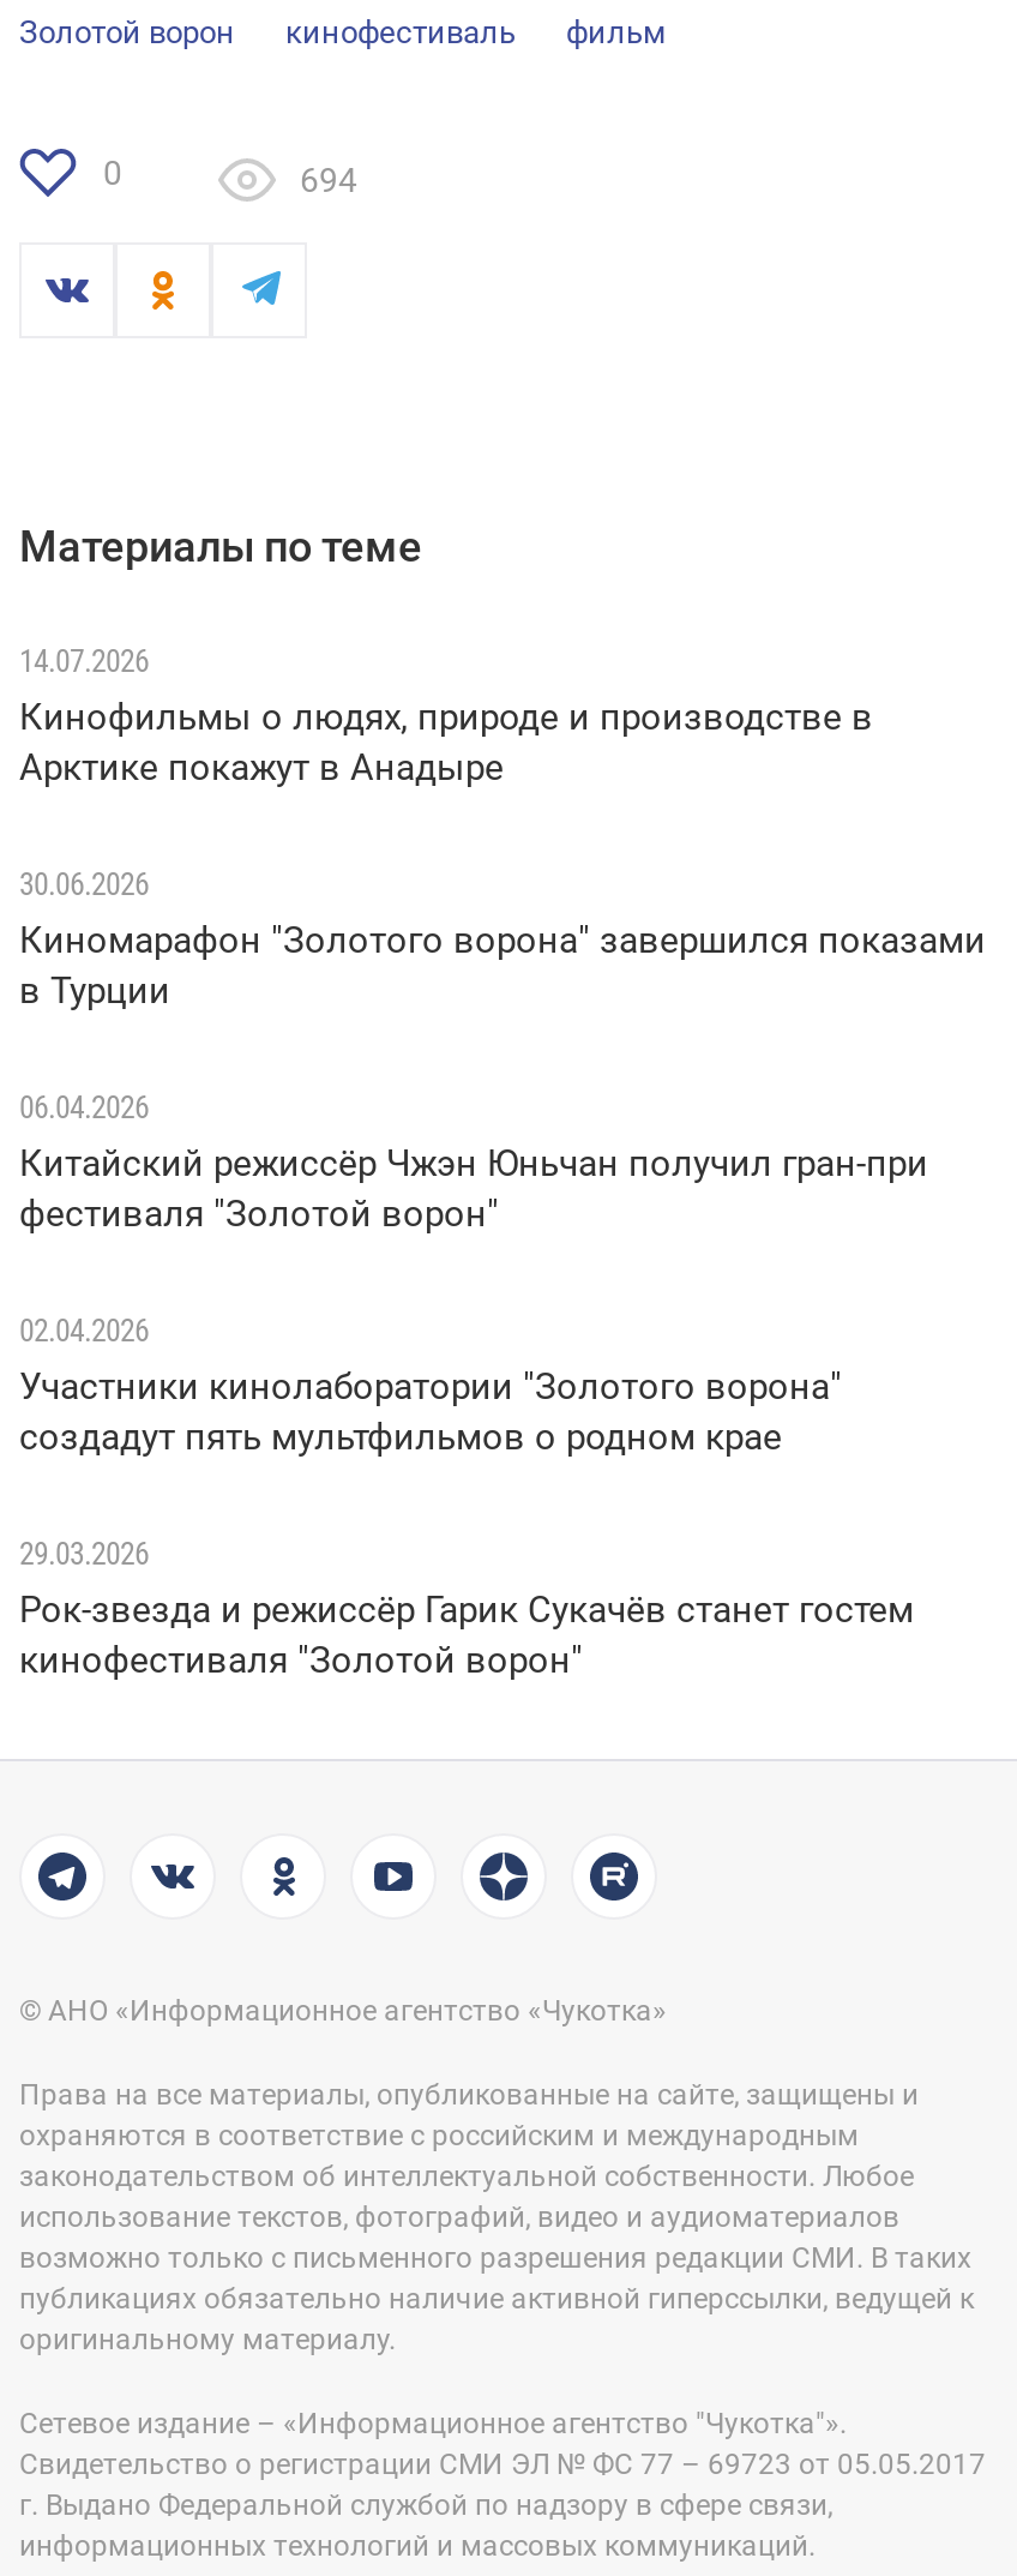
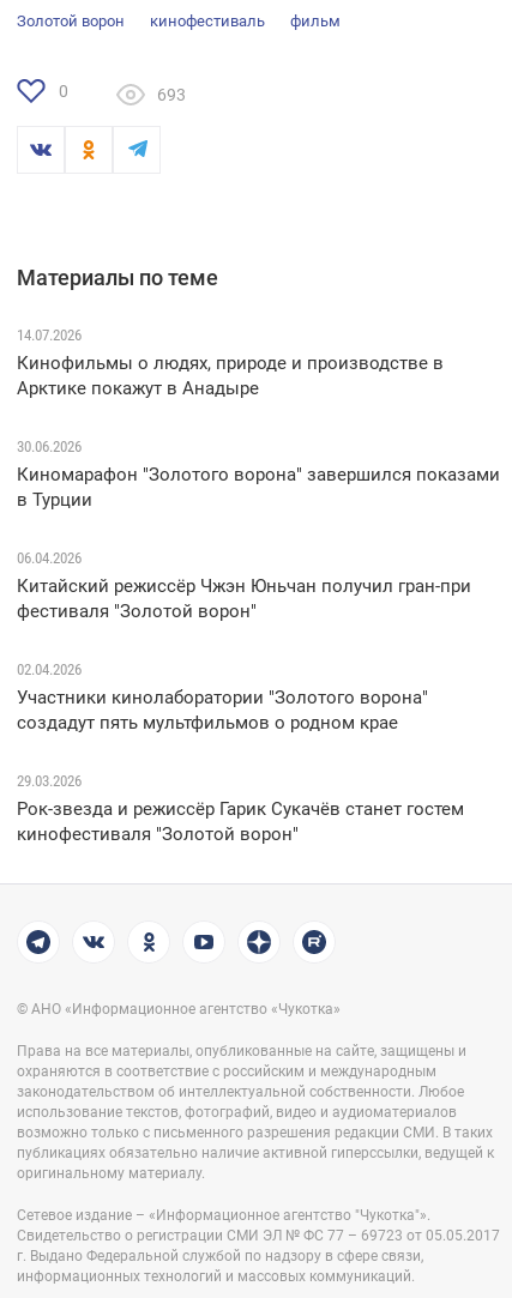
- 694
+ 693
